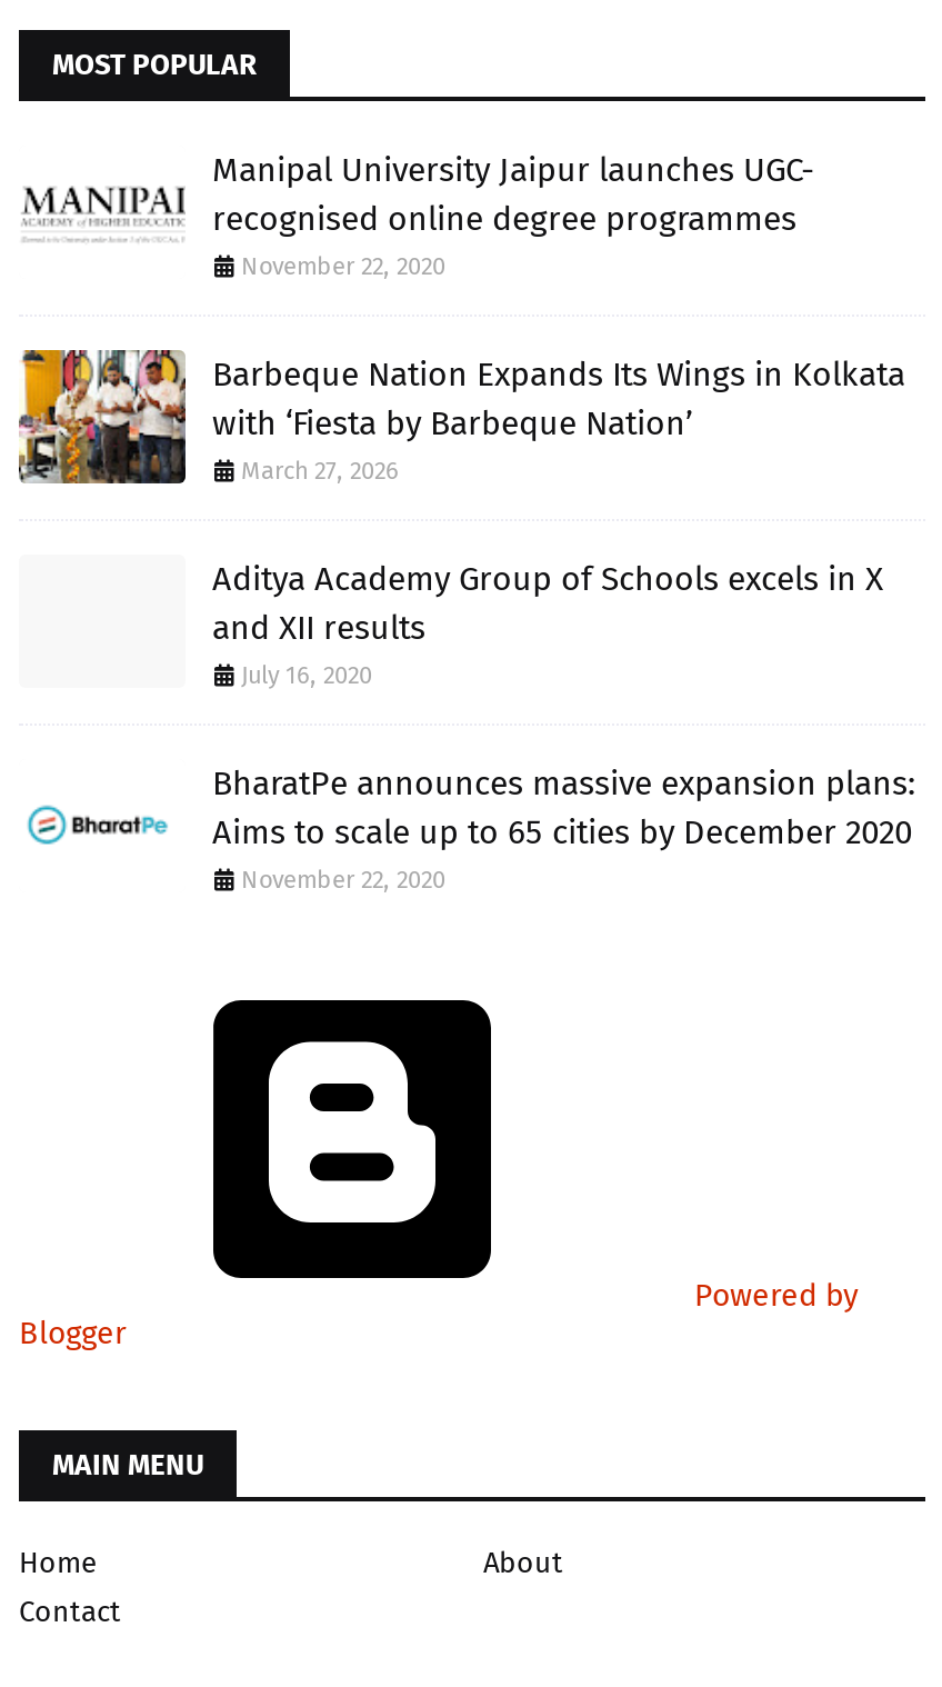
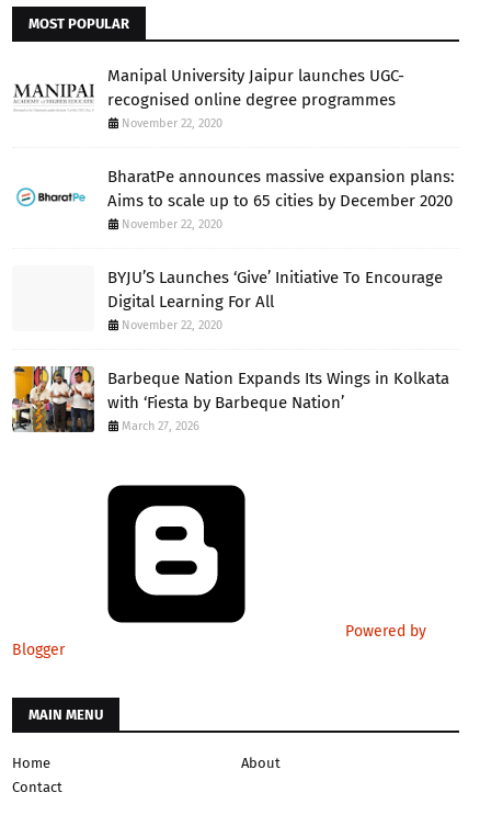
moved down: [image] | Barbeque Nation Expands Its Wings in Kolkata | with ‘Fiesta by Barbeque Nation’ | March 27, 2026

- Aditya Academy Group of Schools excels in X
- and XII results
- July 16, 2020

moved up: BharatPe announces massive expansion plans: | Aims to scale up to 65 cities by December 2020 | November 22, 2020

+ BYJU’S Launches ‘Give’ Initiative To Encourage
+ Digital Learning For All
+ November 22, 2020
